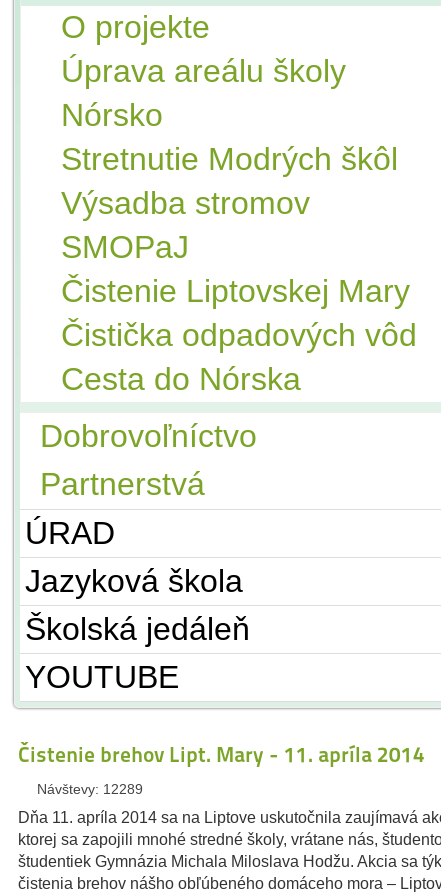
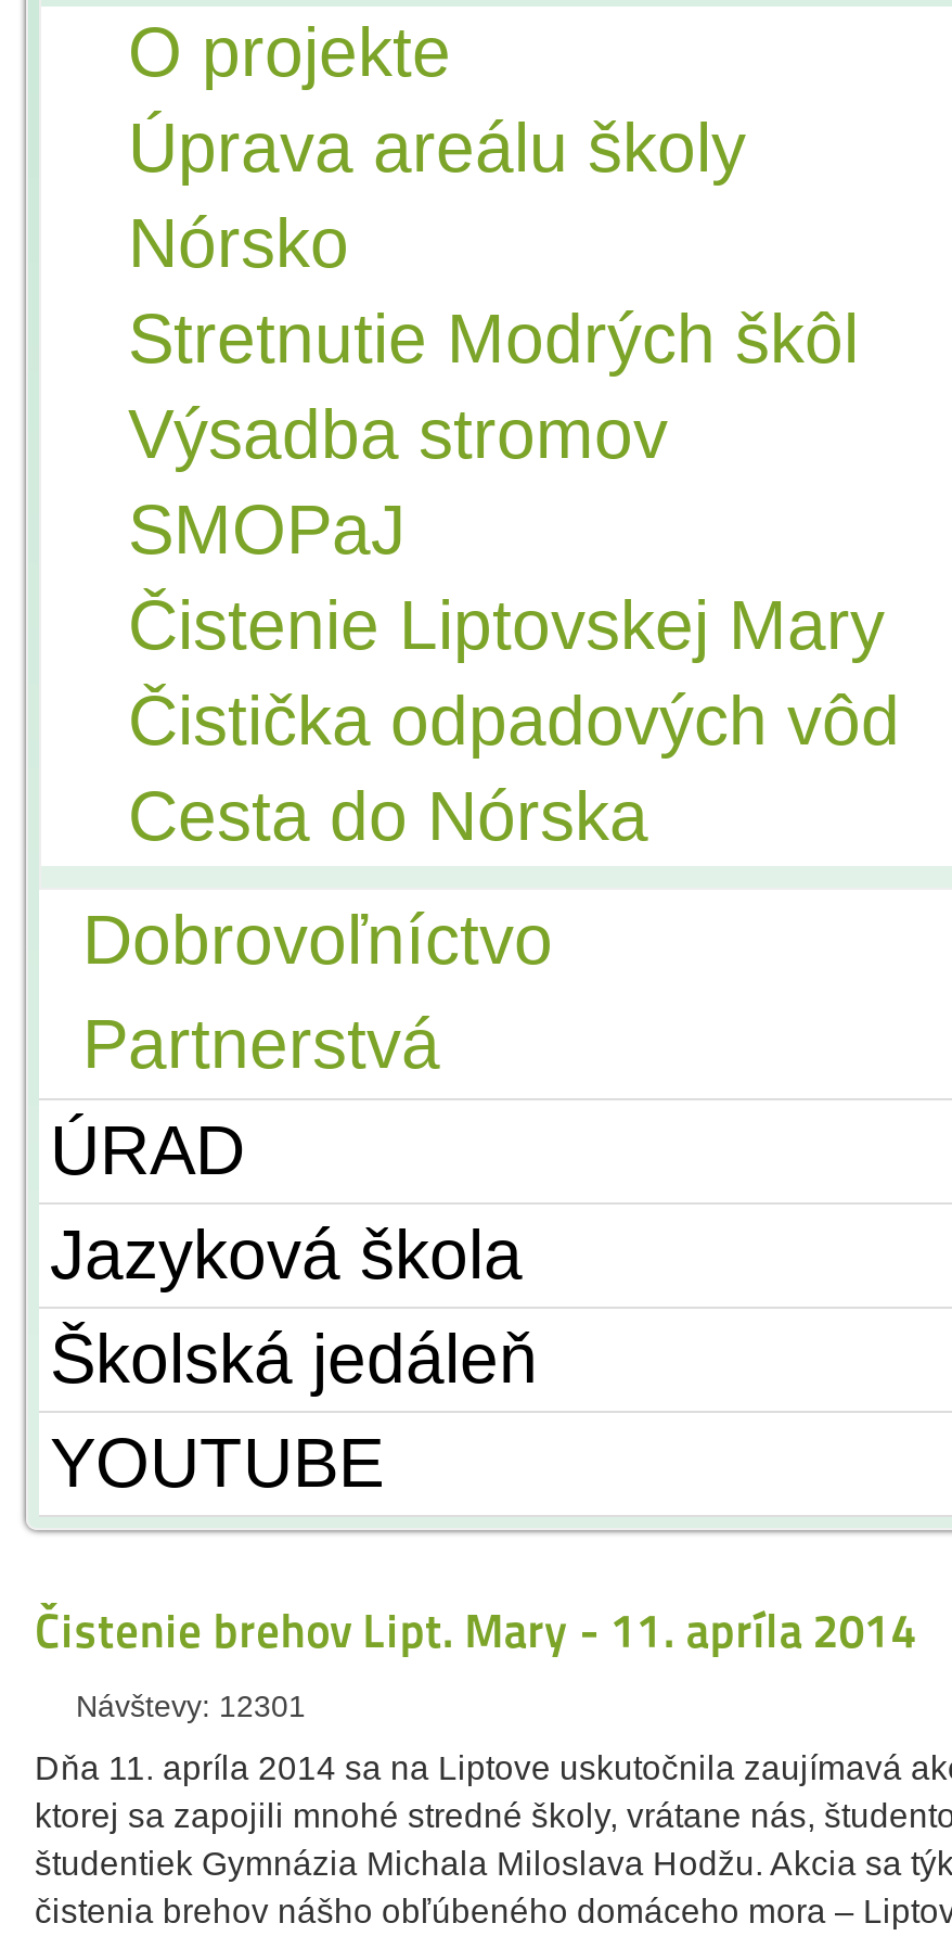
- Návštevy: 12289
+ Návštevy: 12301
